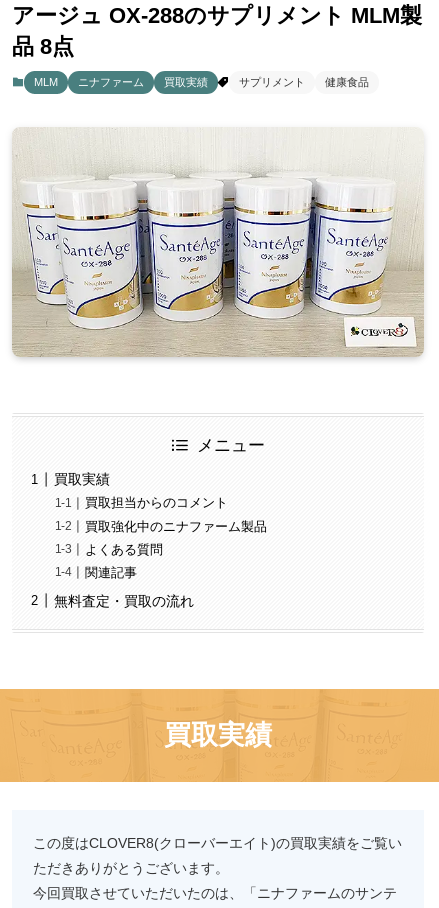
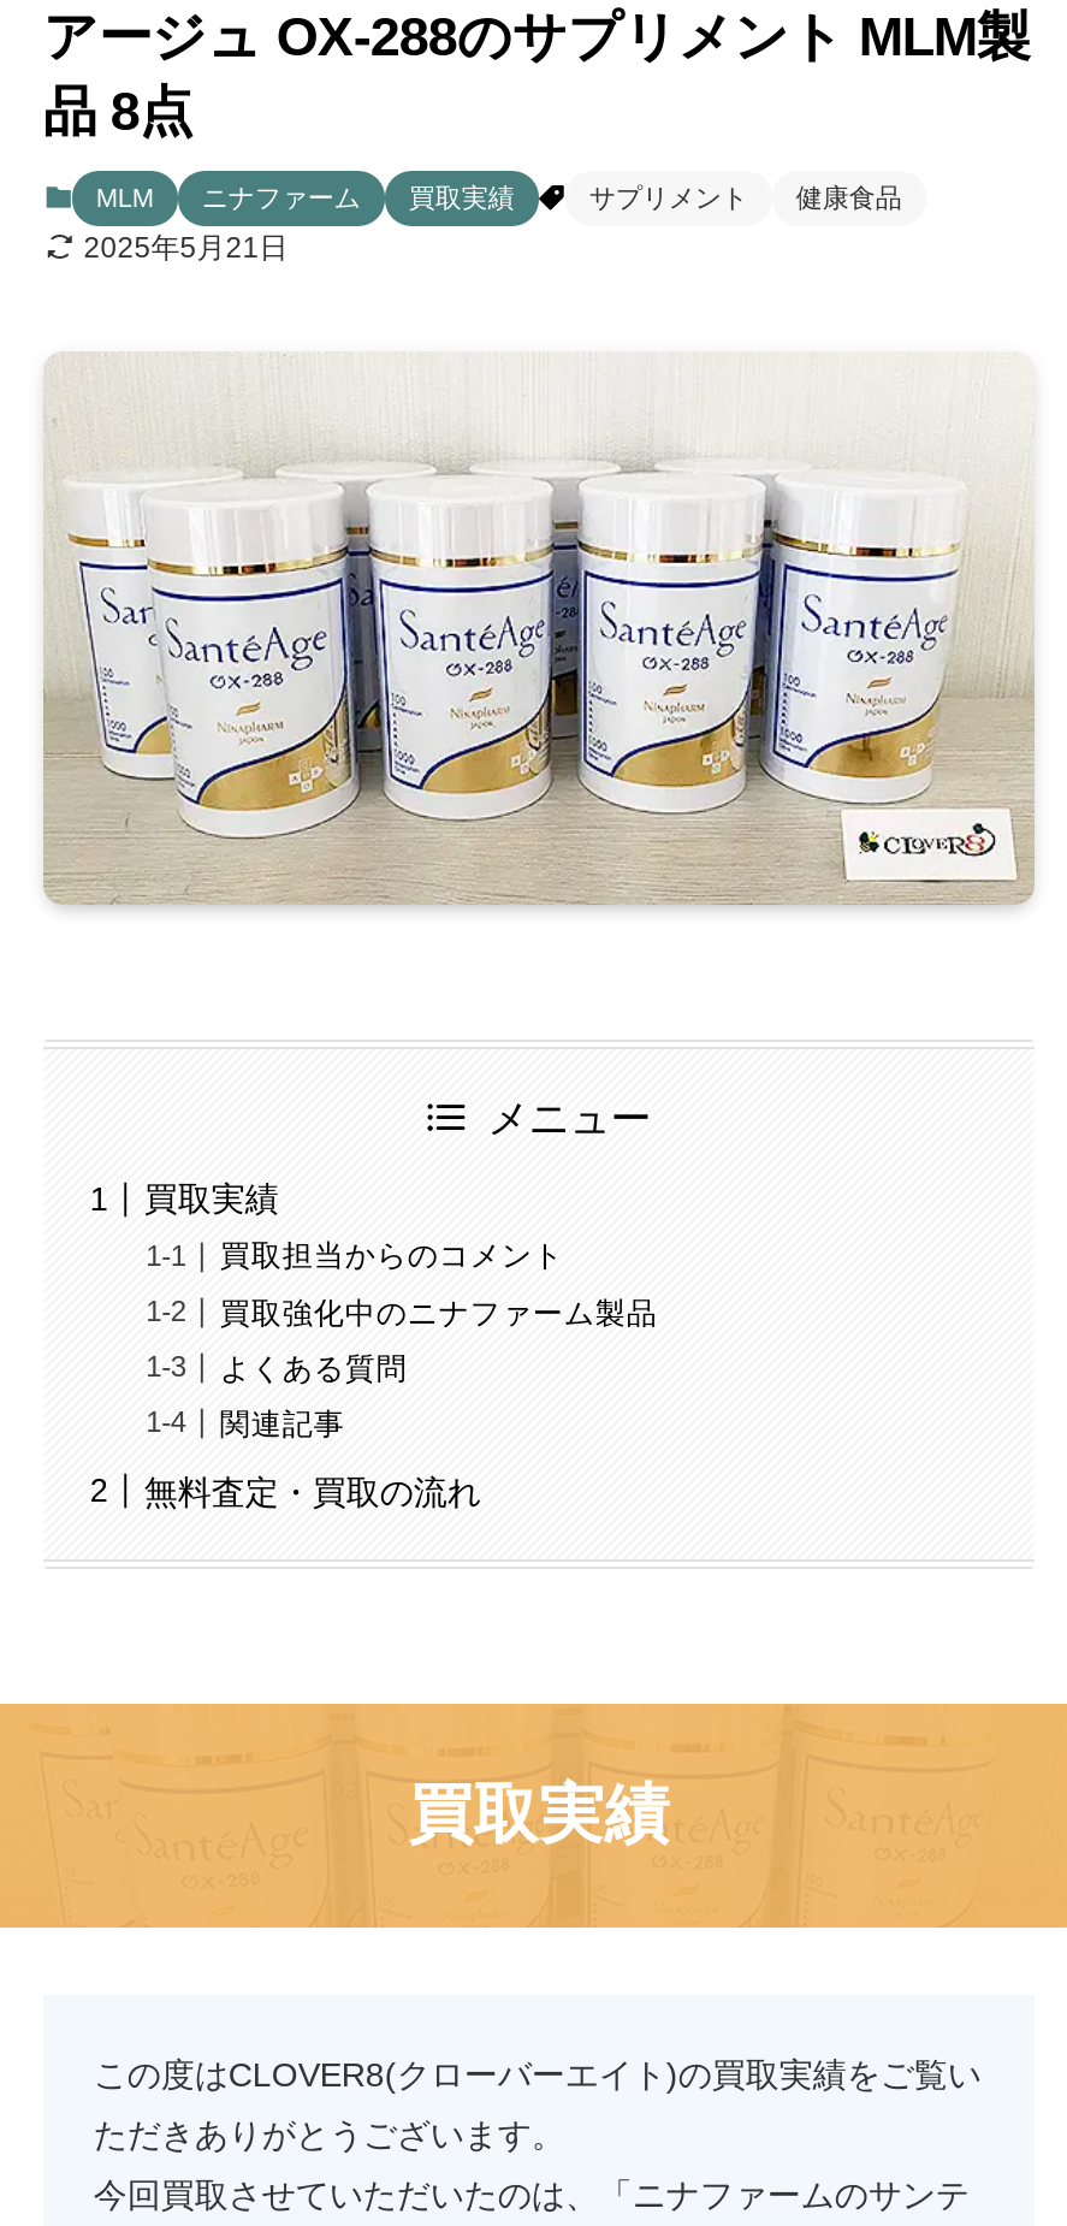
+ 2025年5月21日
